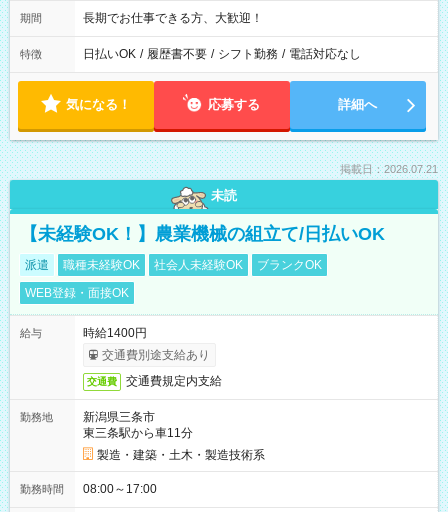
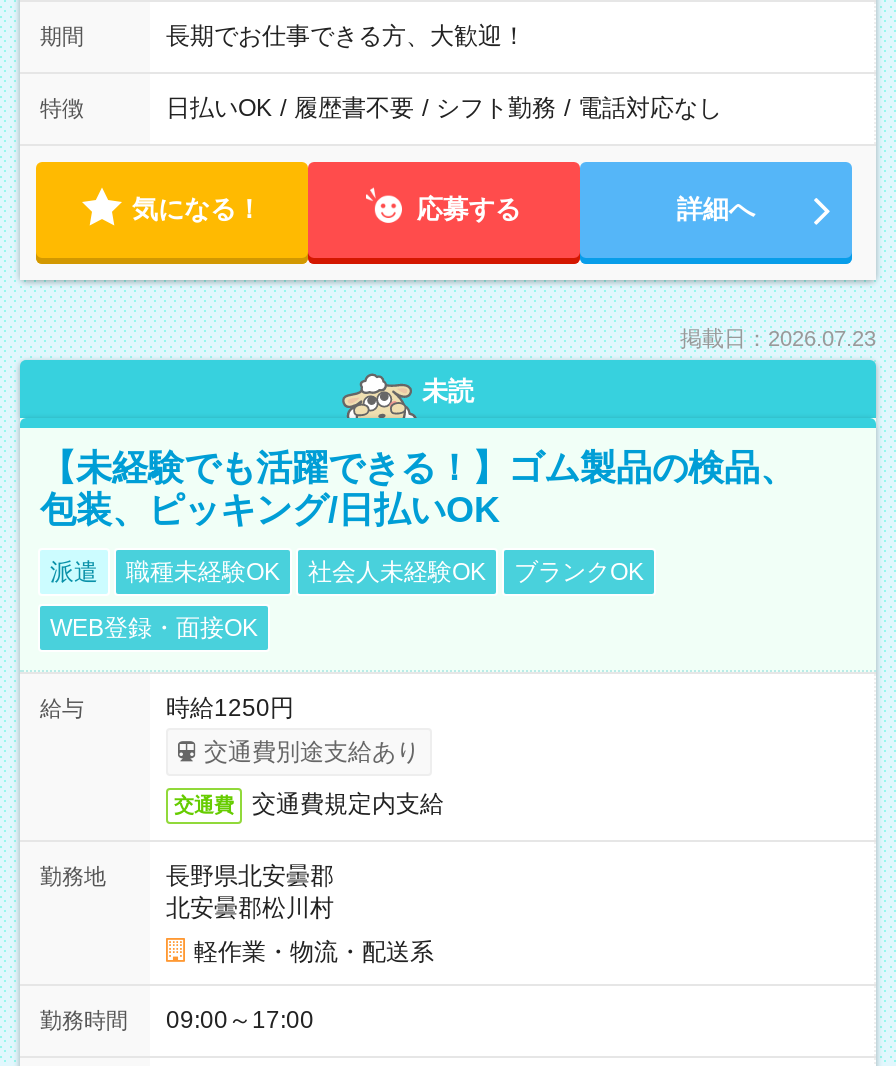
- 掲載日：2026.07.21
+ 掲載日：2026.07.23

- 【未経験OK！】農業機械の組立て/日払いOK
+ 【未経験でも活躍できる！】ゴム製品の検品、
+ 包装、ピッキング/日払いOK

- 時給1400円
+ 時給1250円

- 新潟県三条市
- 東三条駅から車11分
+ 長野県北安曇郡
+ 北安曇郡松川村

- 製造・建築・土木・製造技術系
+ 軽作業・物流・配送系

- 勤務時間 08:00～17:00
+ 勤務時間 09:00～17:00
